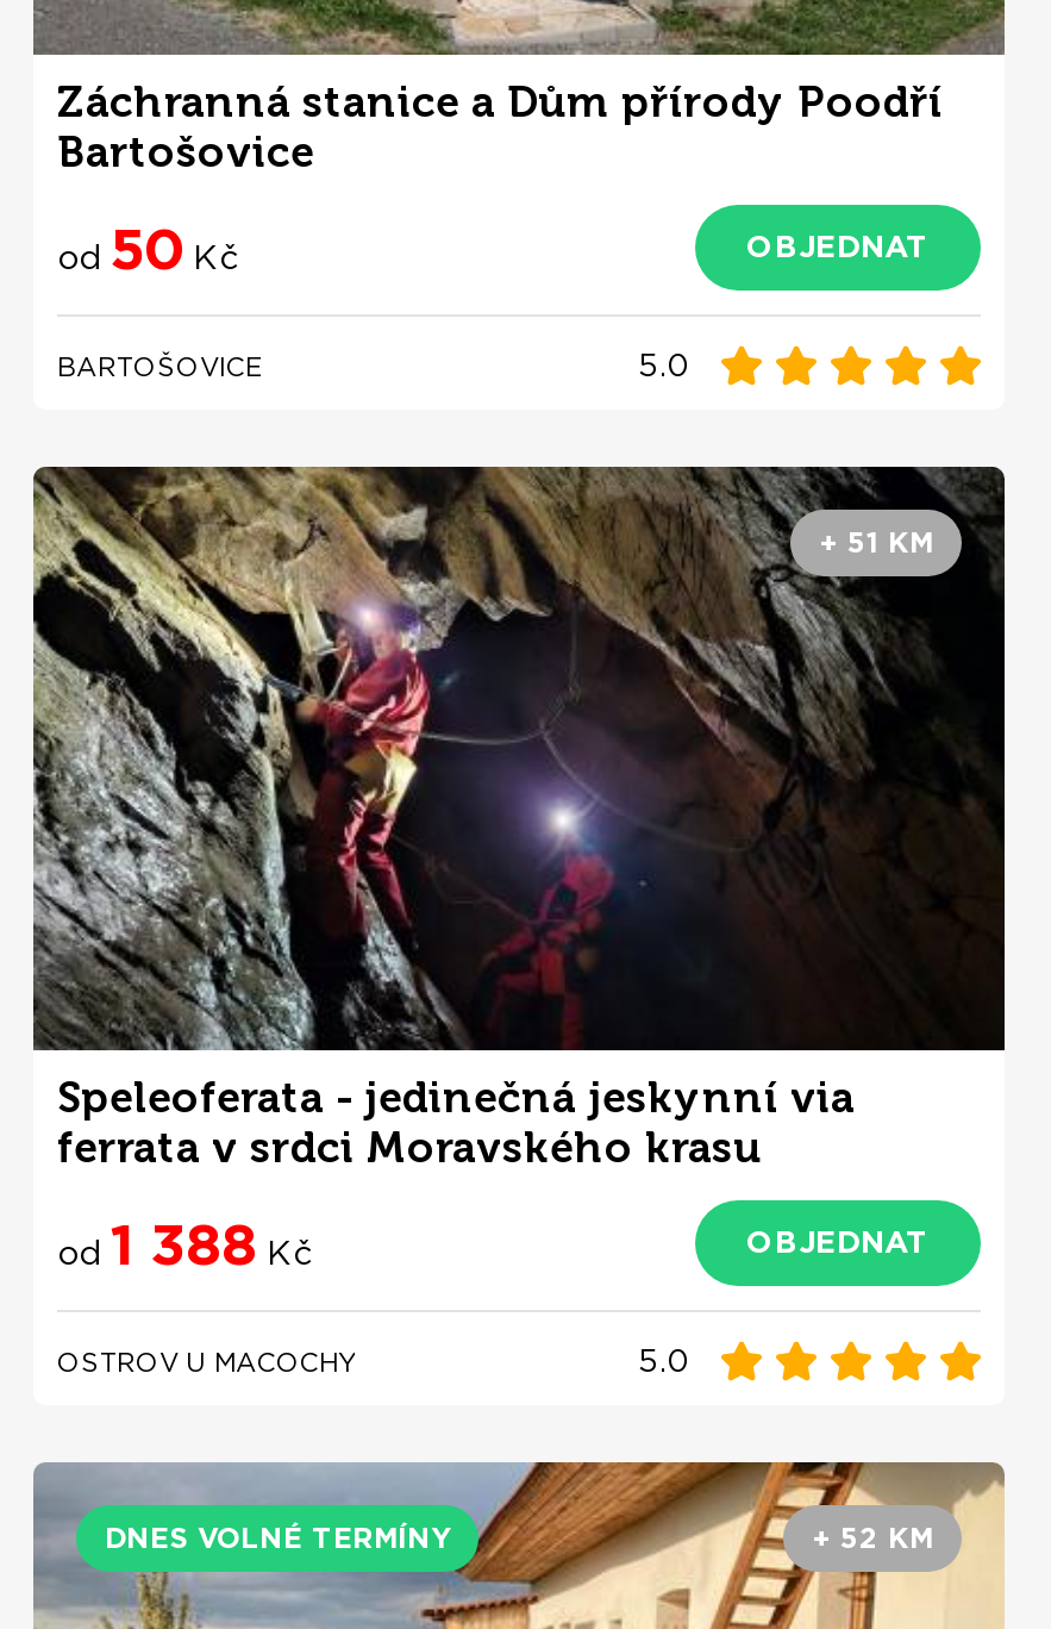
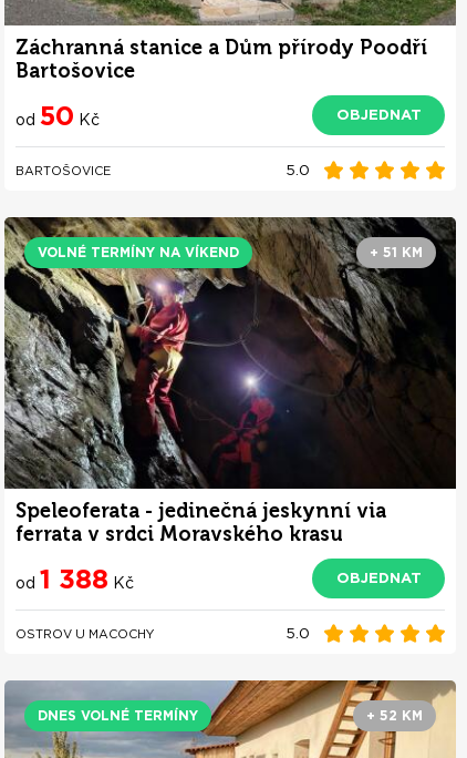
+ VOLNÉ TERMÍNY NA VÍKEND
